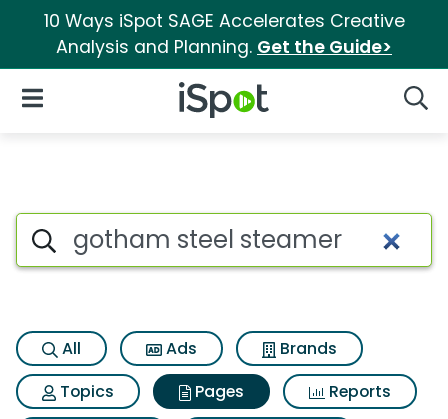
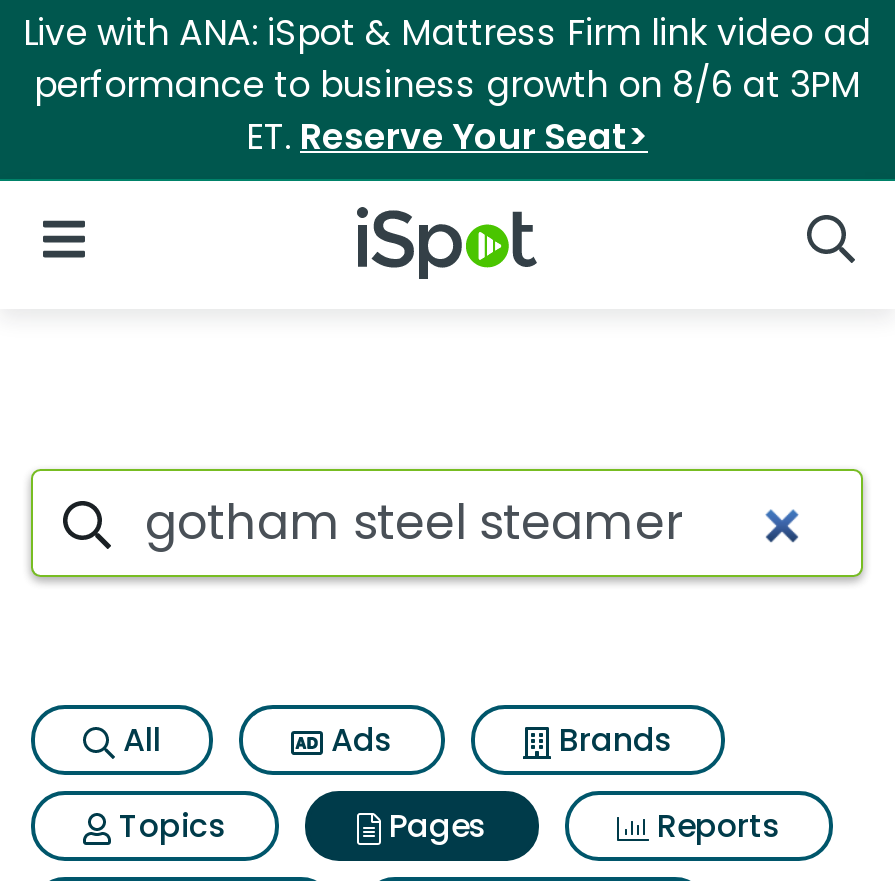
- 10 Ways iSpot SAGE Accelerates Creative
- Analysis and Planning. Get the Guide>
+ Live with ANA: iSpot & Mattress Firm link video ad
+ performance to business growth on 8/6 at 3PM
+ ET. Reserve Your Seat>
